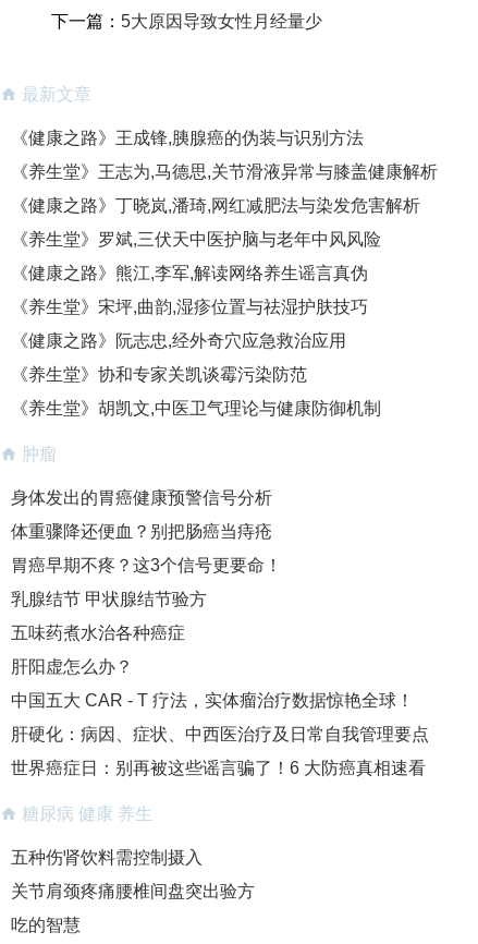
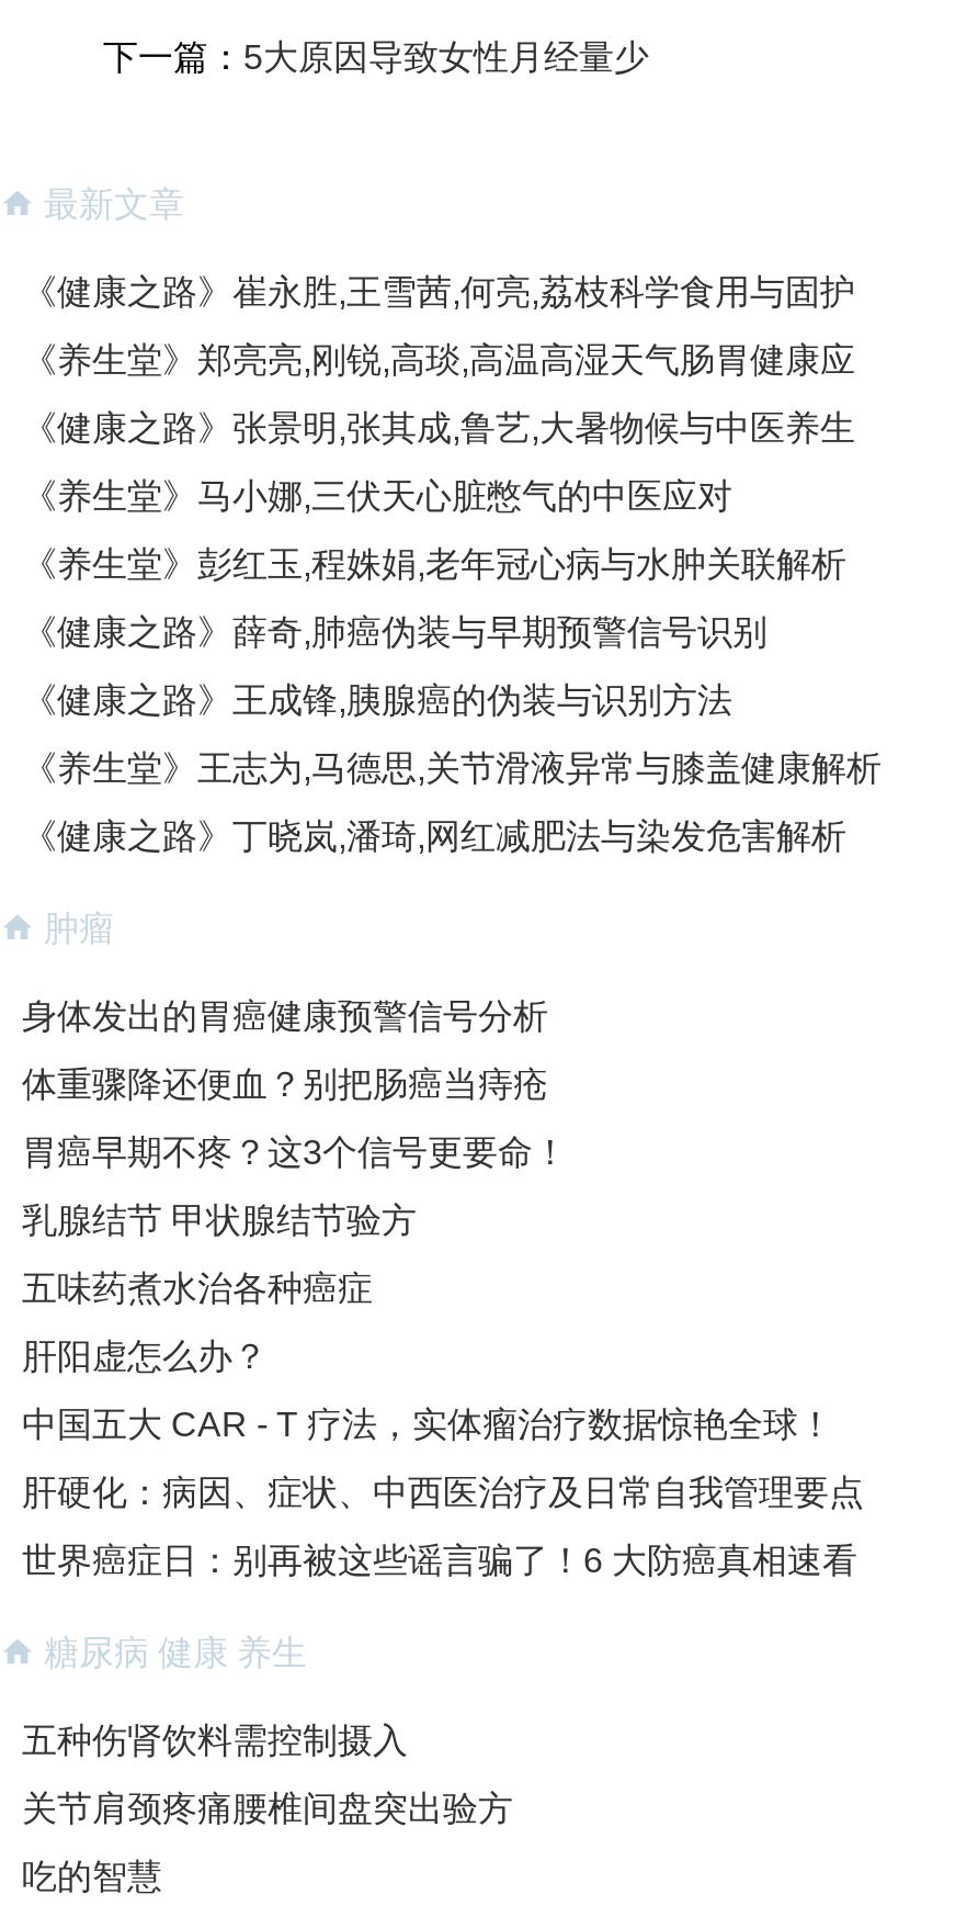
+ 《健康之路》崔永胜,王雪茜,何亮,荔枝科学食用与固护
+ 《养生堂》郑亮亮,刚锐,高琰,高温高湿天气肠胃健康应
+ 《健康之路》张景明,张其成,鲁艺,大暑物候与中医养生
+ 《养生堂》马小娜,三伏天心脏憋气的中医应对
+ 《养生堂》彭红玉,程姝娟,老年冠心病与水肿关联解析
+ 《健康之路》薛奇,肺癌伪装与早期预警信号识别

moved down: 《健康之路》王成锋,胰腺癌的伪装与识别方法 | 《养生堂》王志为,马德思,关节滑液异常与膝盖健康解析 | 《健康之路》丁晓岚,潘琦,网红减肥法与染发危害解析

- 《养生堂》罗斌,三伏天中医护脑与老年中风风险
- 《健康之路》熊江,李军,解读网络养生谣言真伪
- 《养生堂》宋坪,曲韵,湿疹位置与祛湿护肤技巧
- 《健康之路》阮志忠,经外奇穴应急救治应用
- 《养生堂》协和专家关凯谈霉污染防范
- 《养生堂》胡凯文,中医卫气理论与健康防御机制
